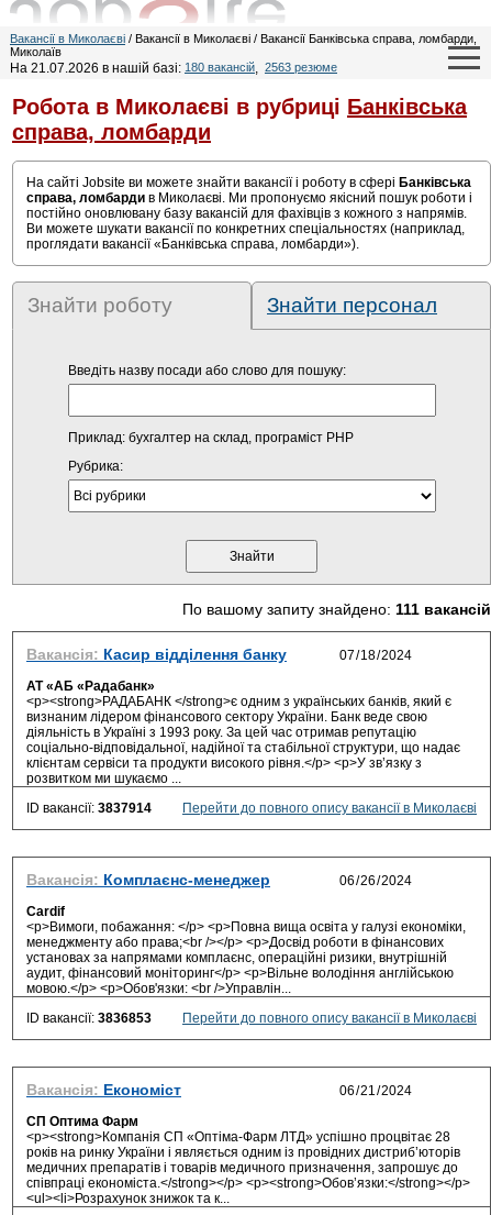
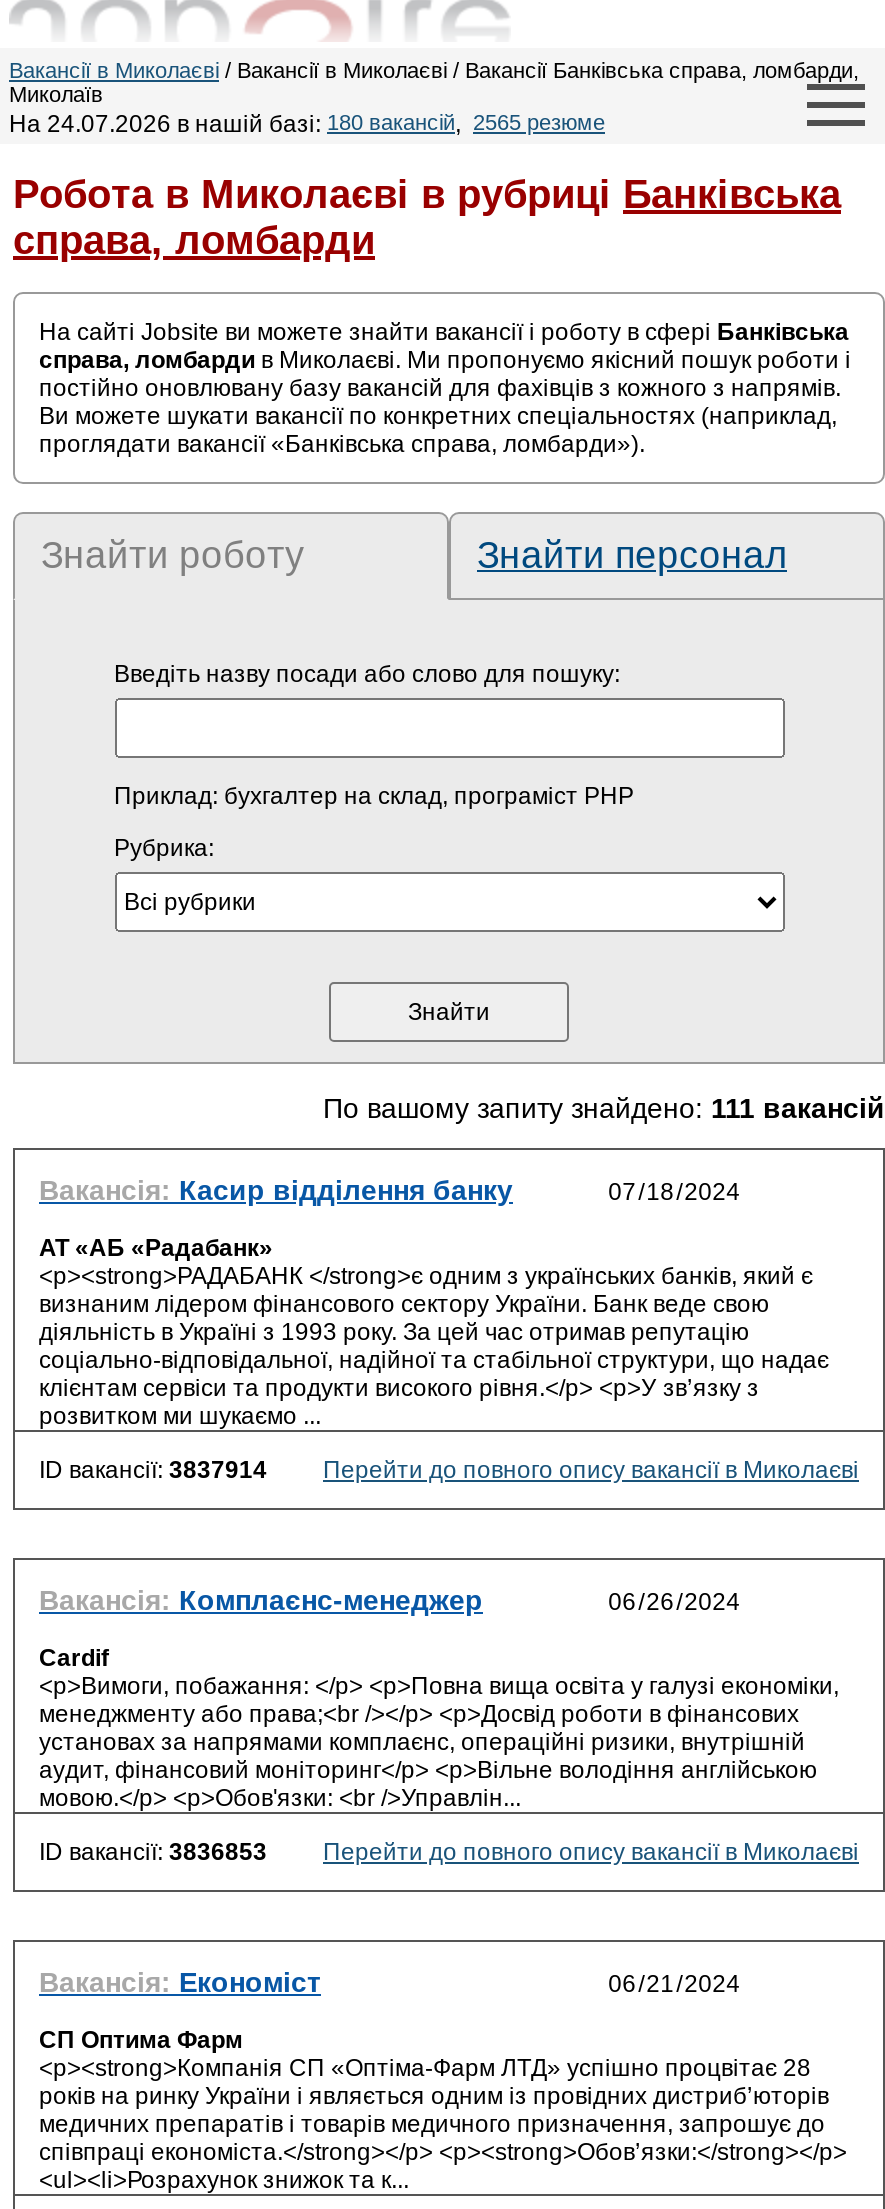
- На 21.07.2026 в нашій базі: 180 вакансій, 2563 резюме
+ На 24.07.2026 в нашій базі: 180 вакансій, 2565 резюме
